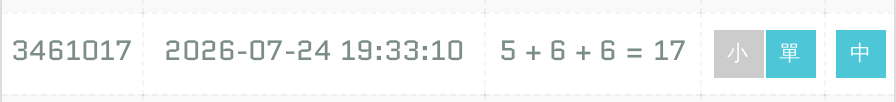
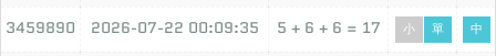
- 3461017
+ 3459890

- 2026-07-24 19:33:10
+ 2026-07-22 00:09:35
